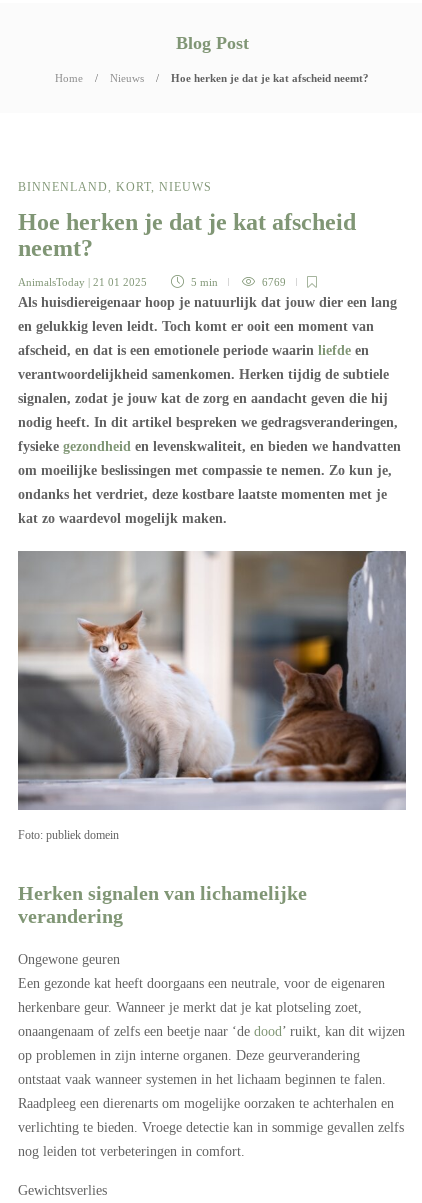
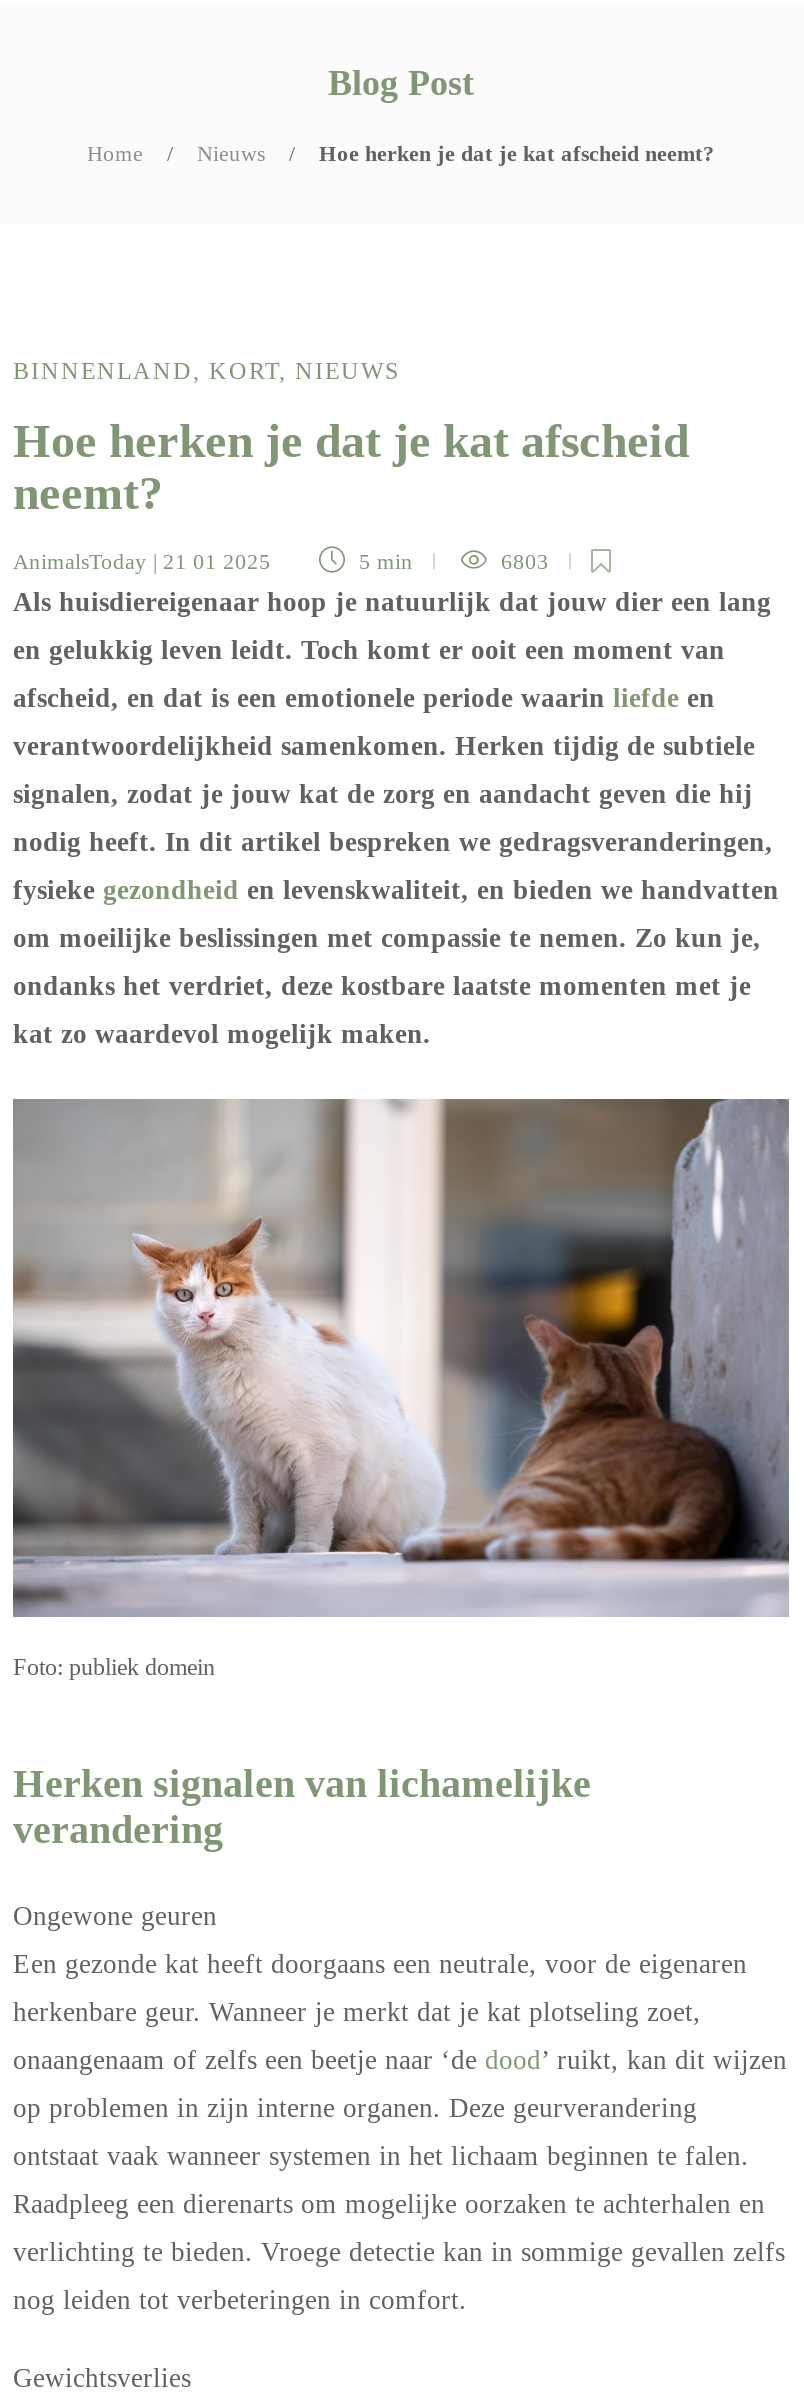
- 6769
+ 6803
